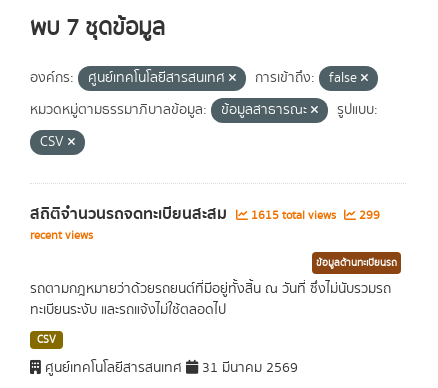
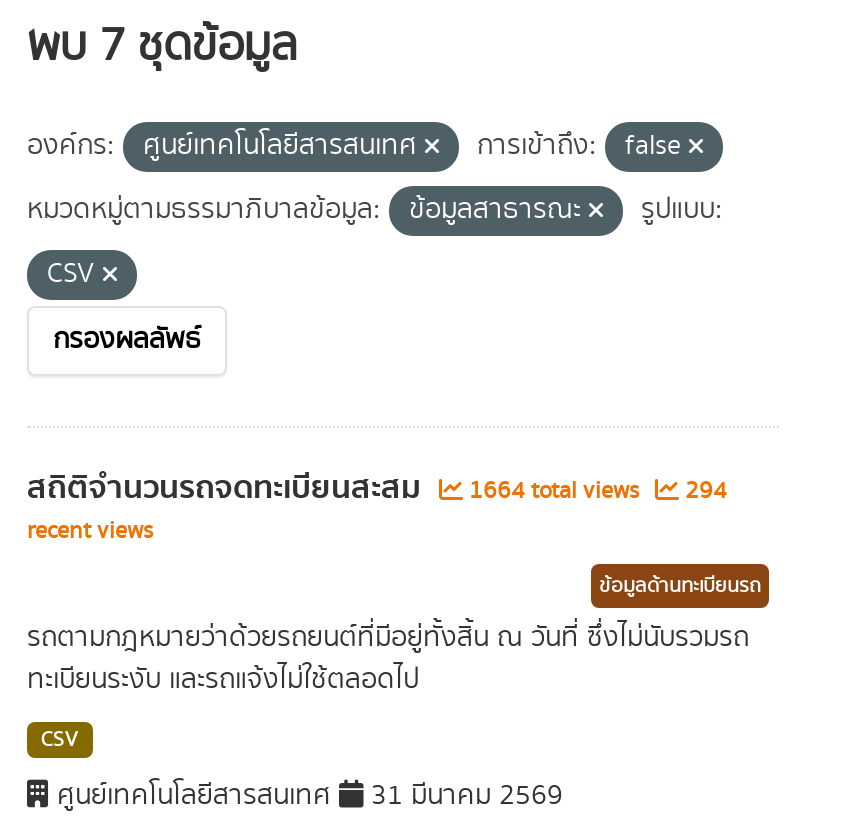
+ กรองผลลัพธ์

- 1615 total views
+ 1664 total views

- 299
+ 294
